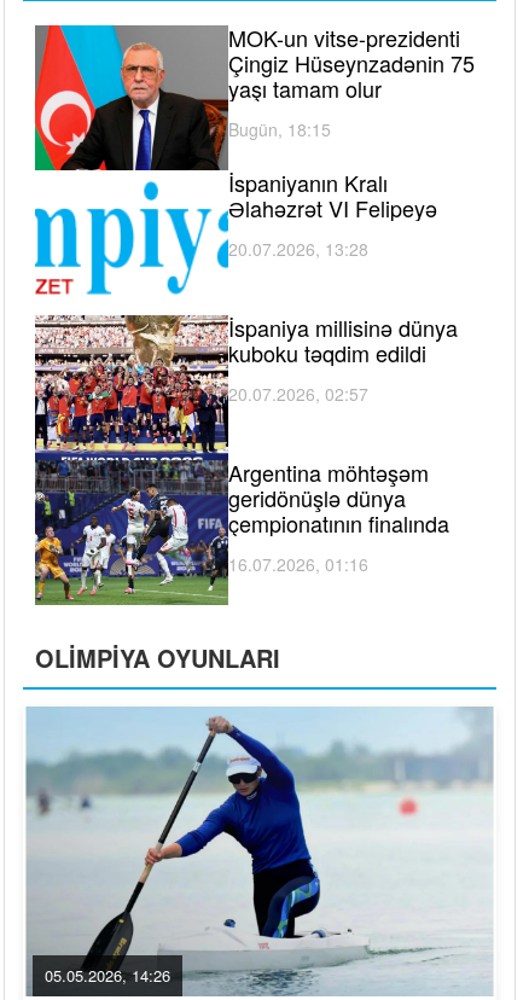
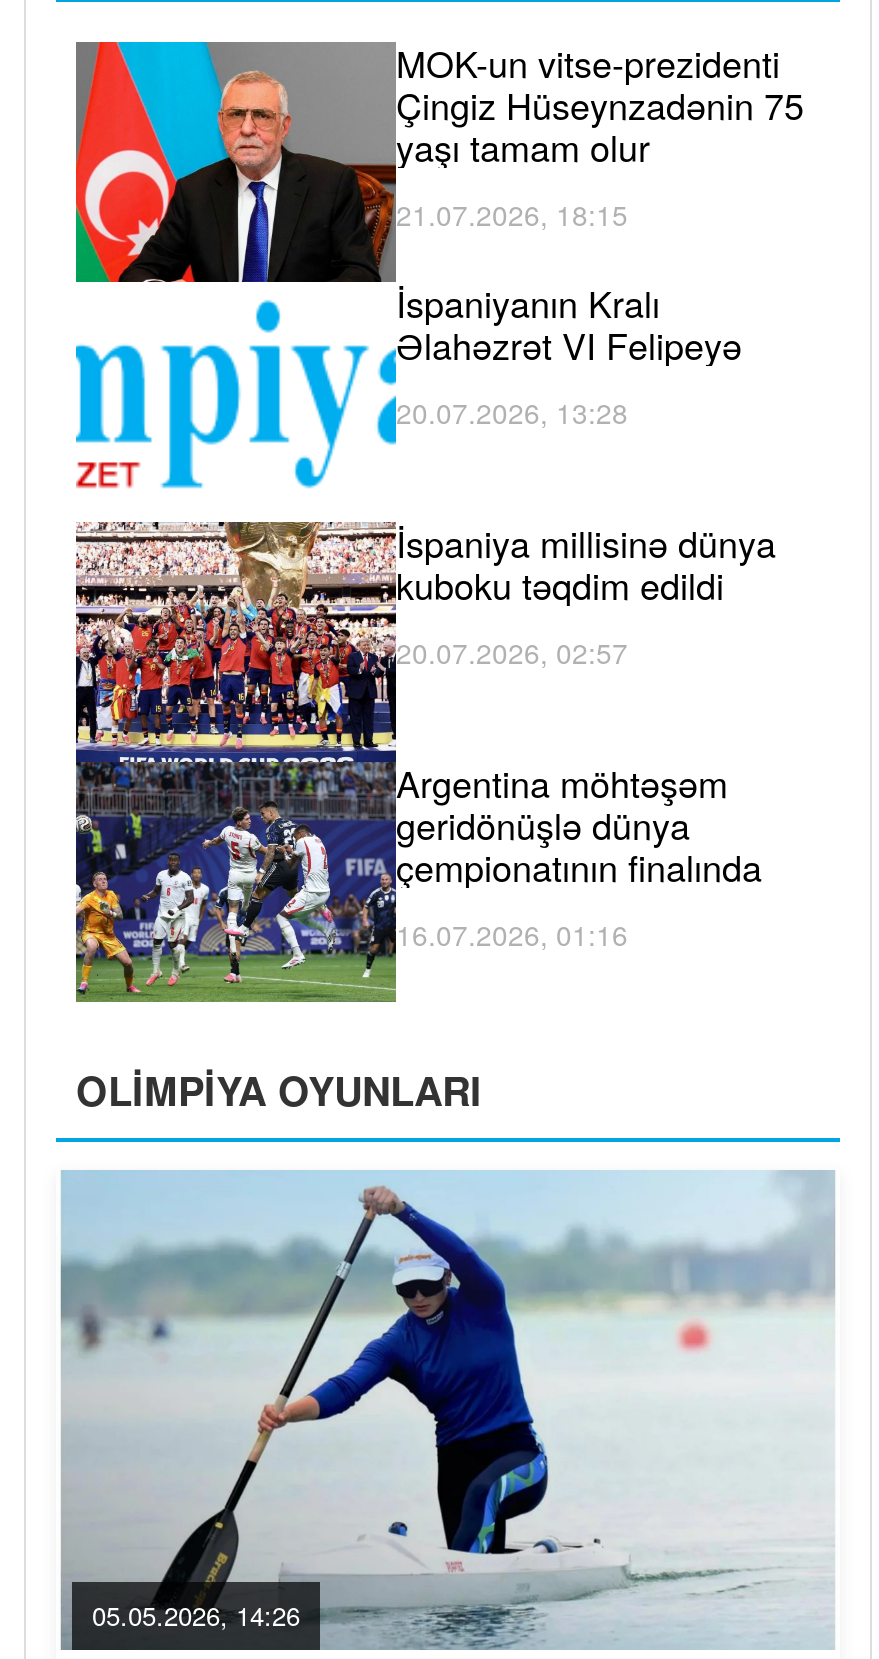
- Bugün, 18:15
+ 21.07.2026, 18:15
